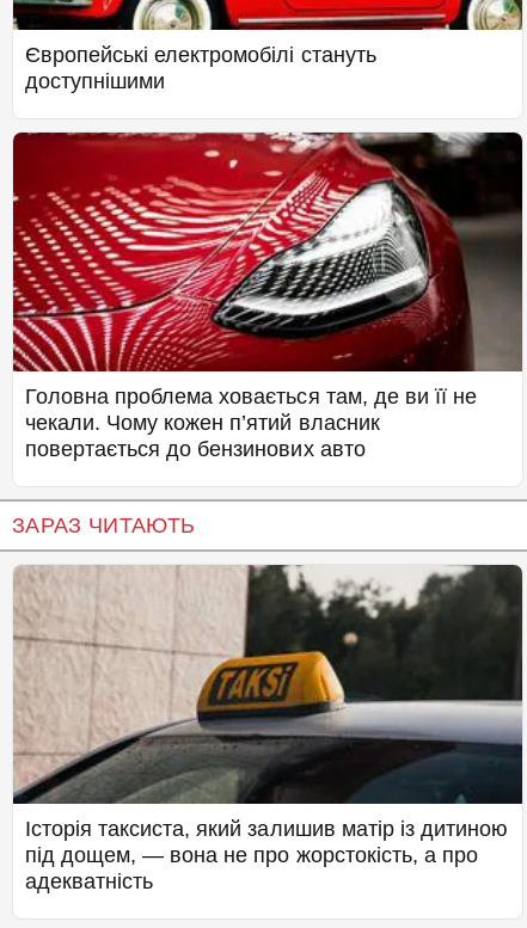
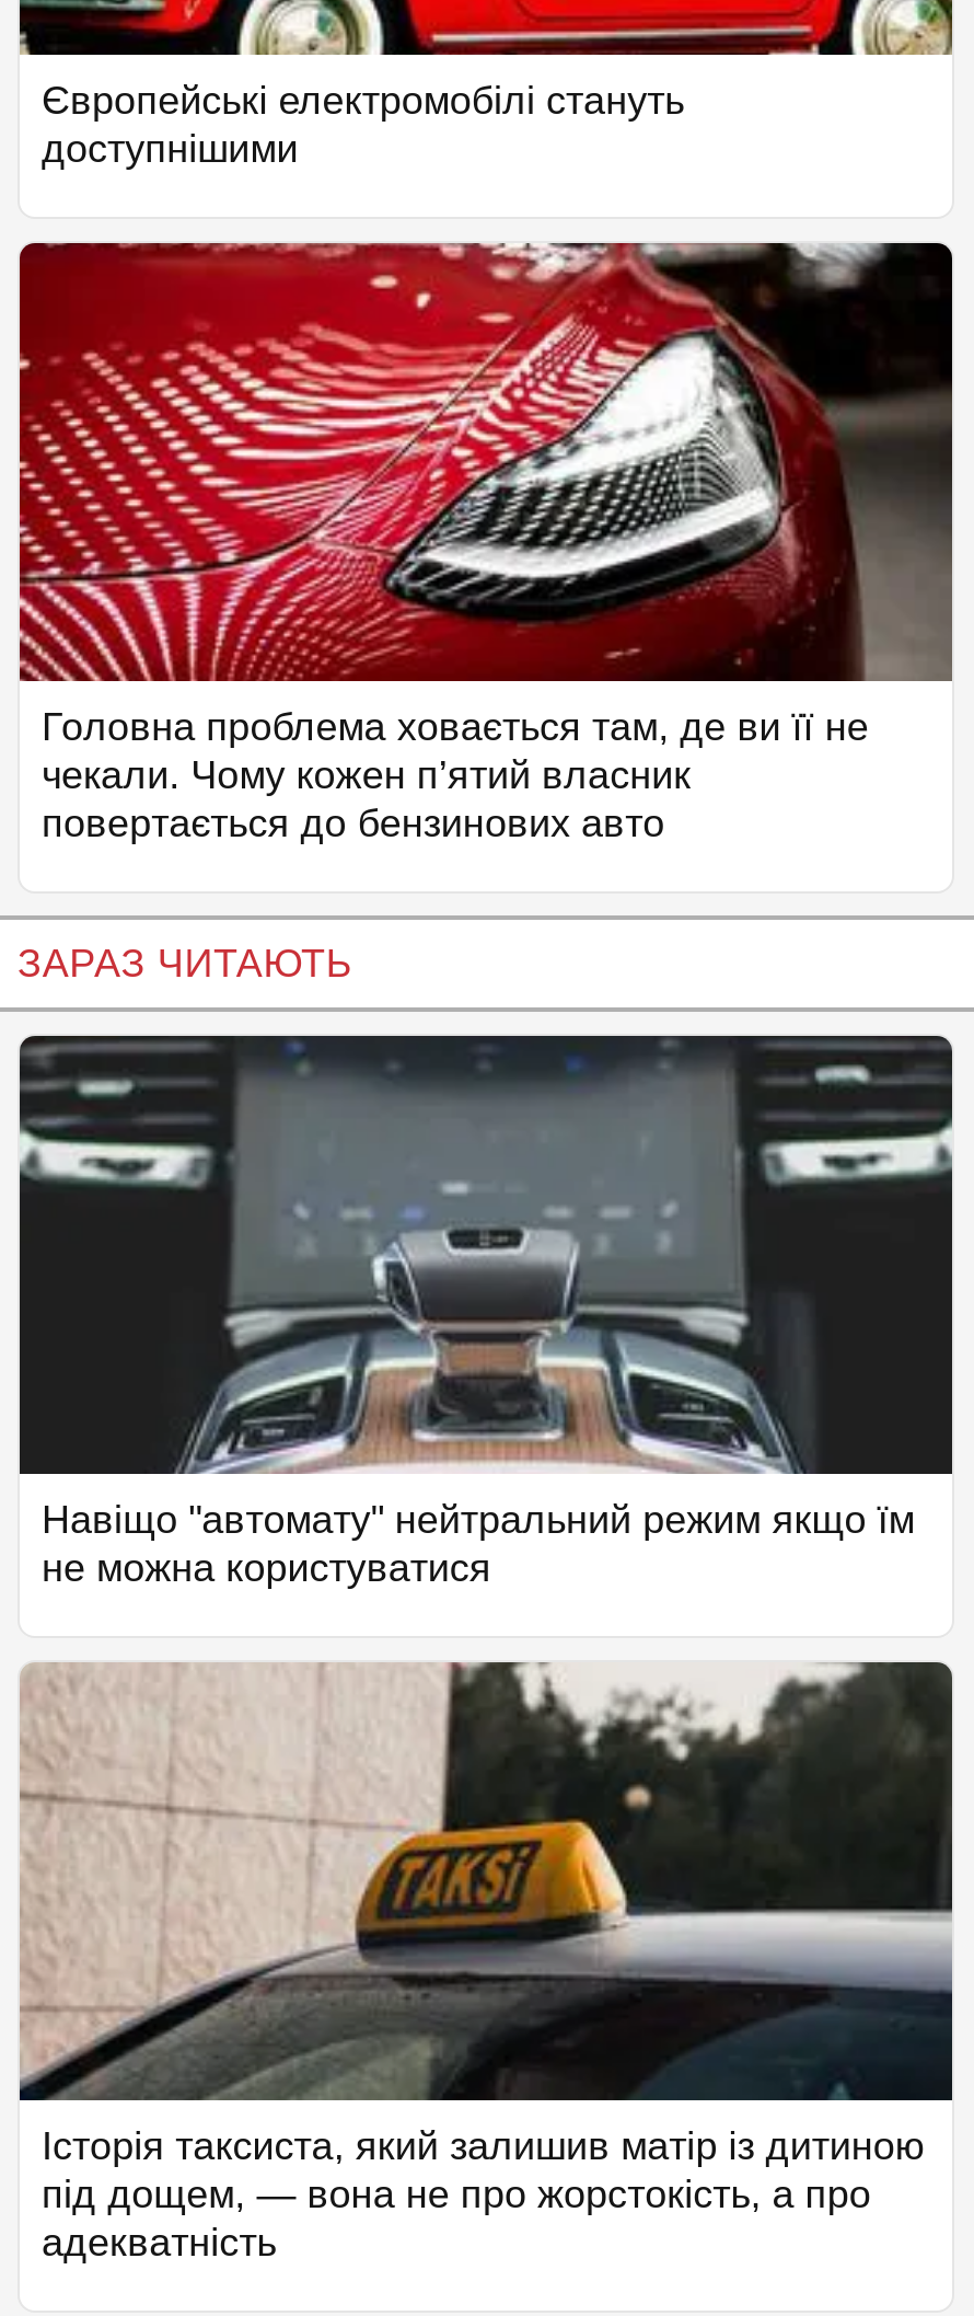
+ [image]
+ Навіщо "автомату" нейтральний режим якщо їм
+ не можна користуватися
